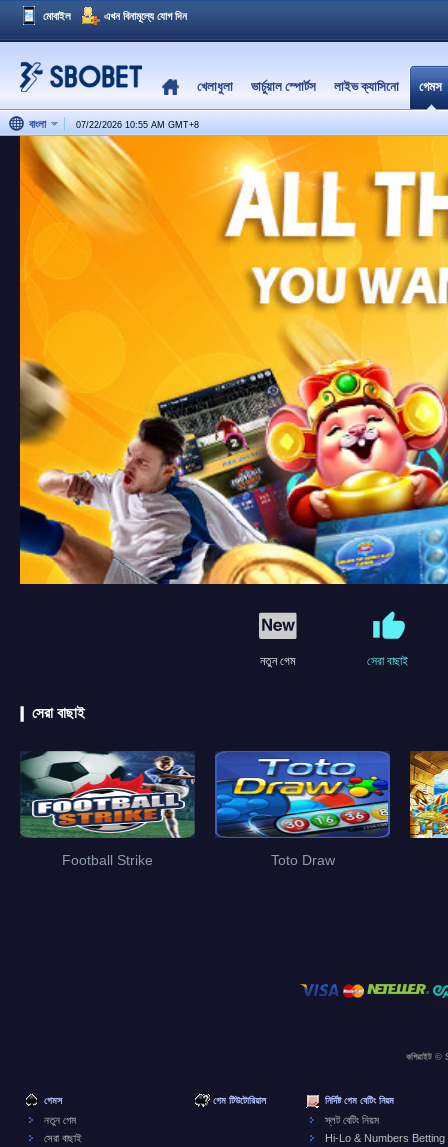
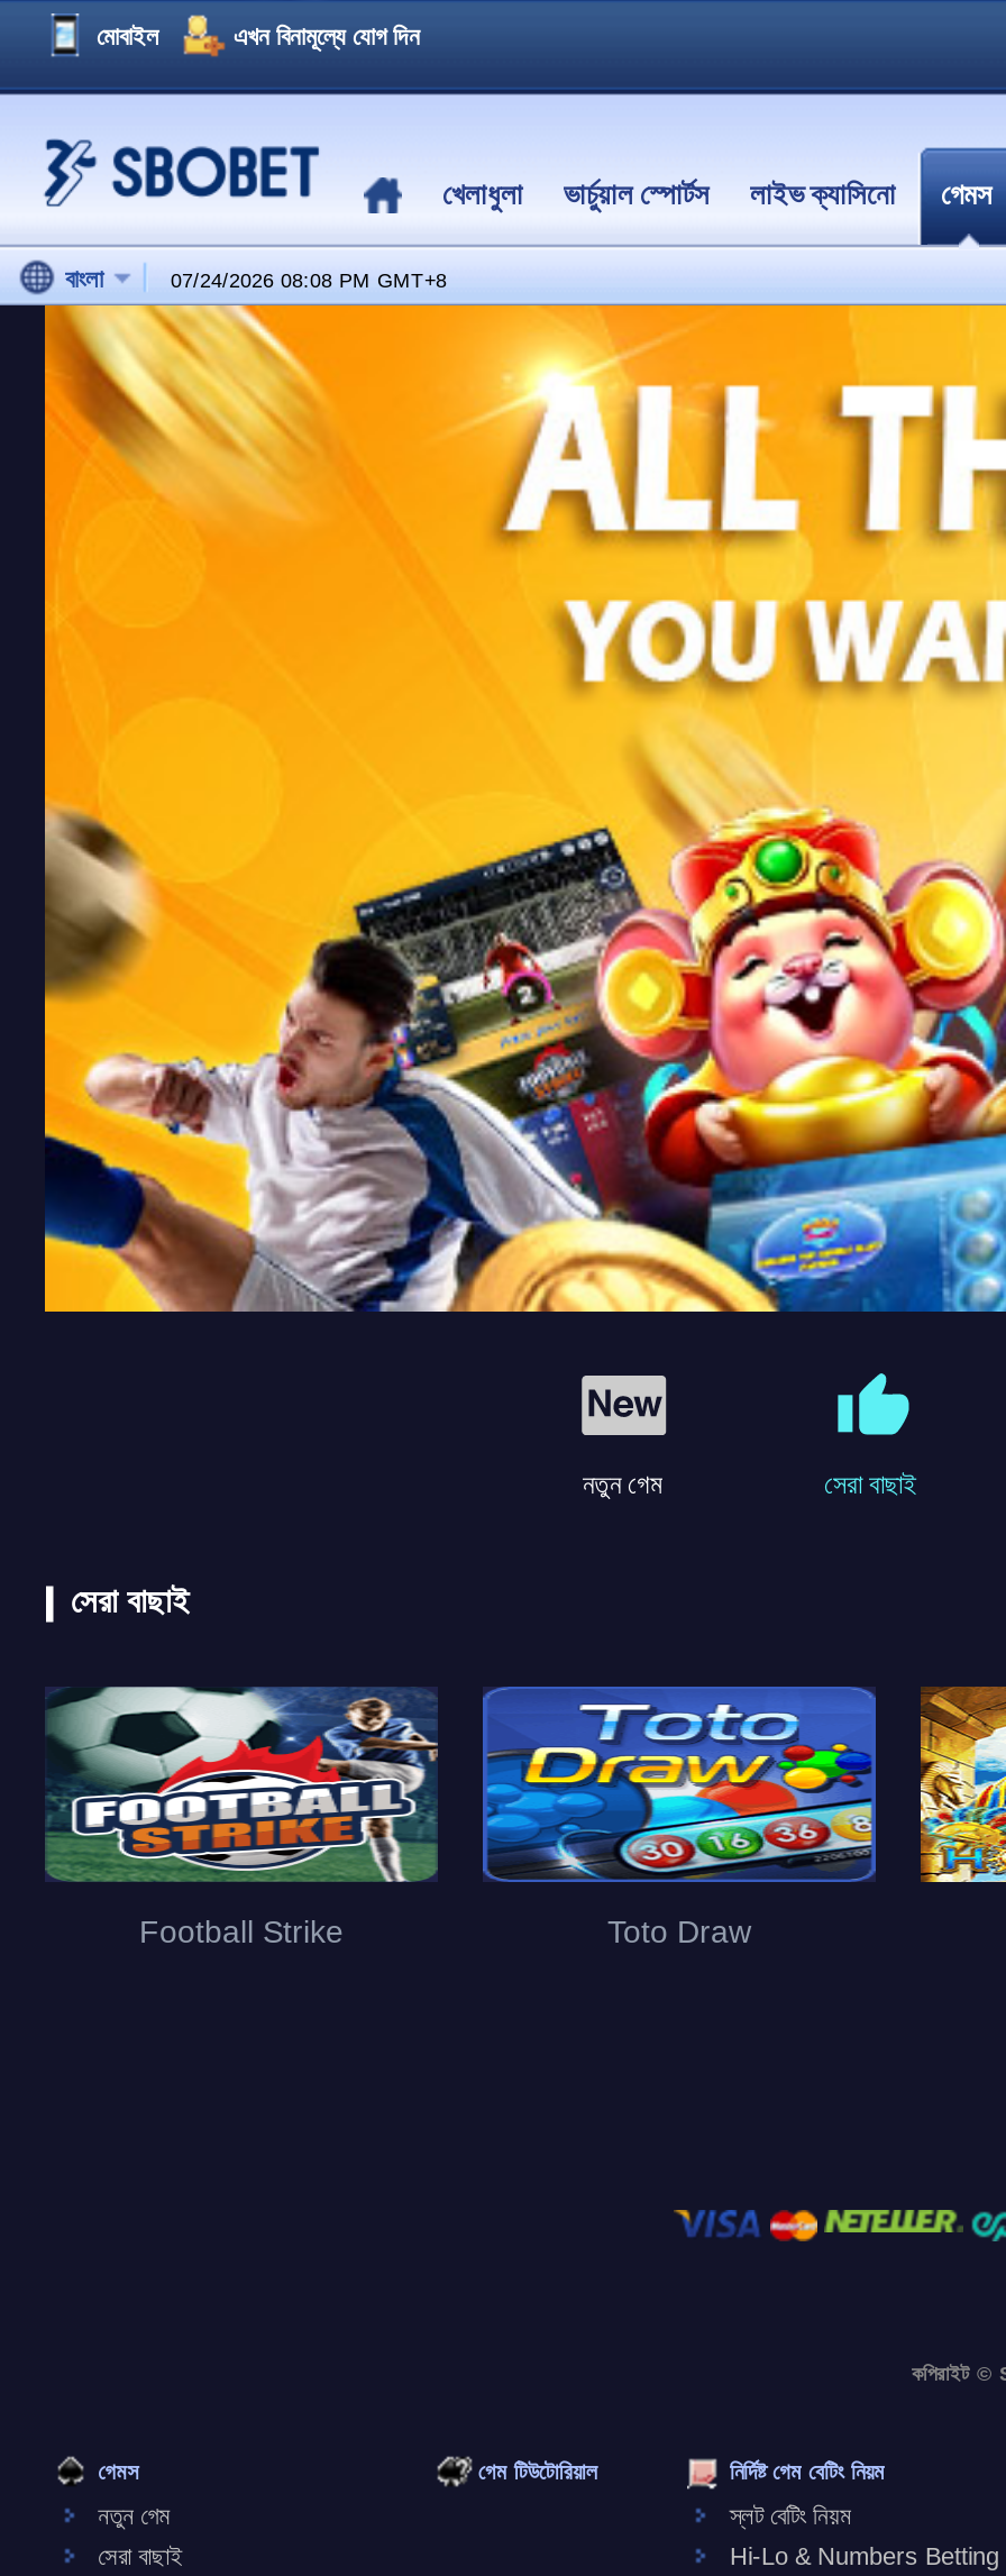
- 07/22/2026 10:55 AM GMT+8
+ 07/24/2026 08:08 PM GMT+8
